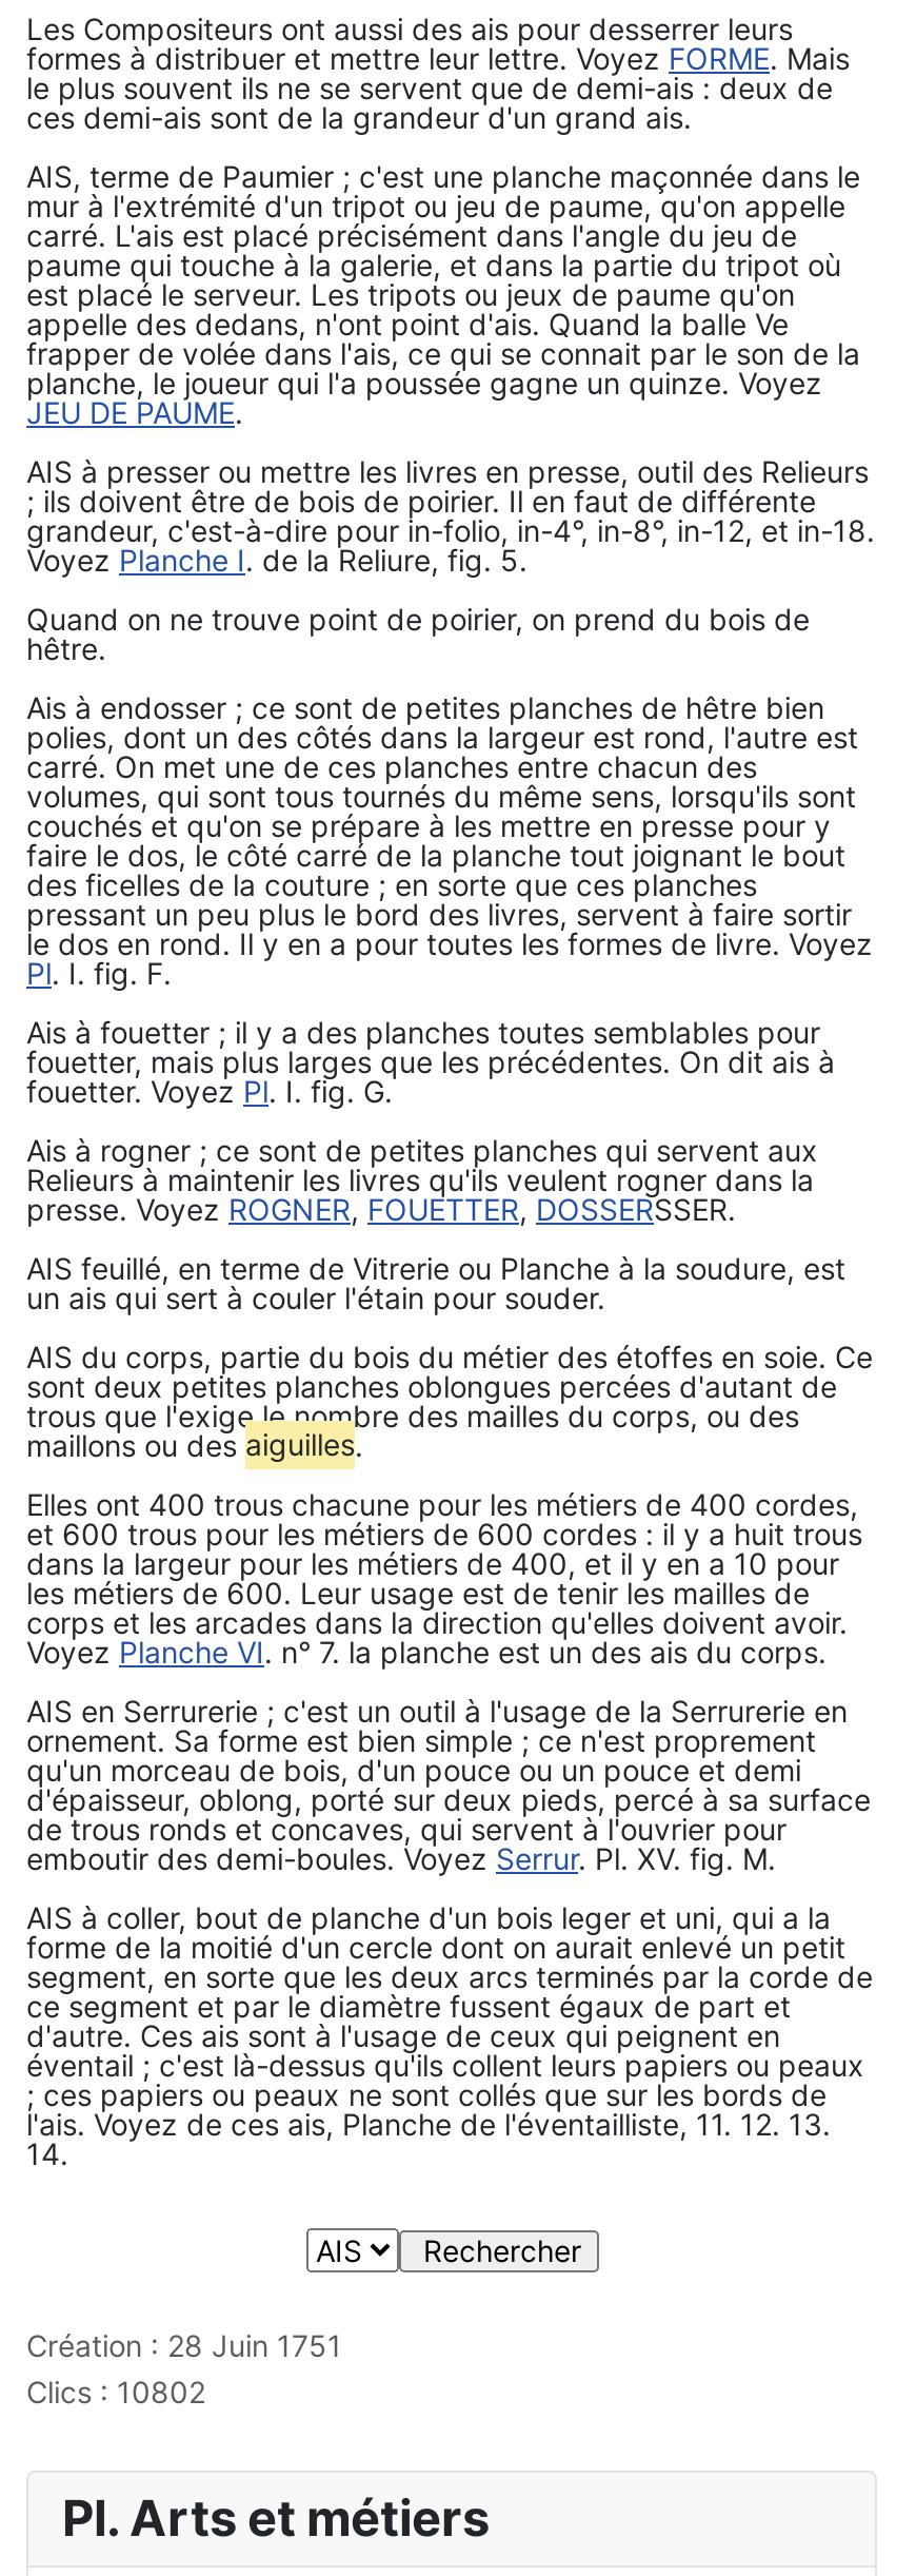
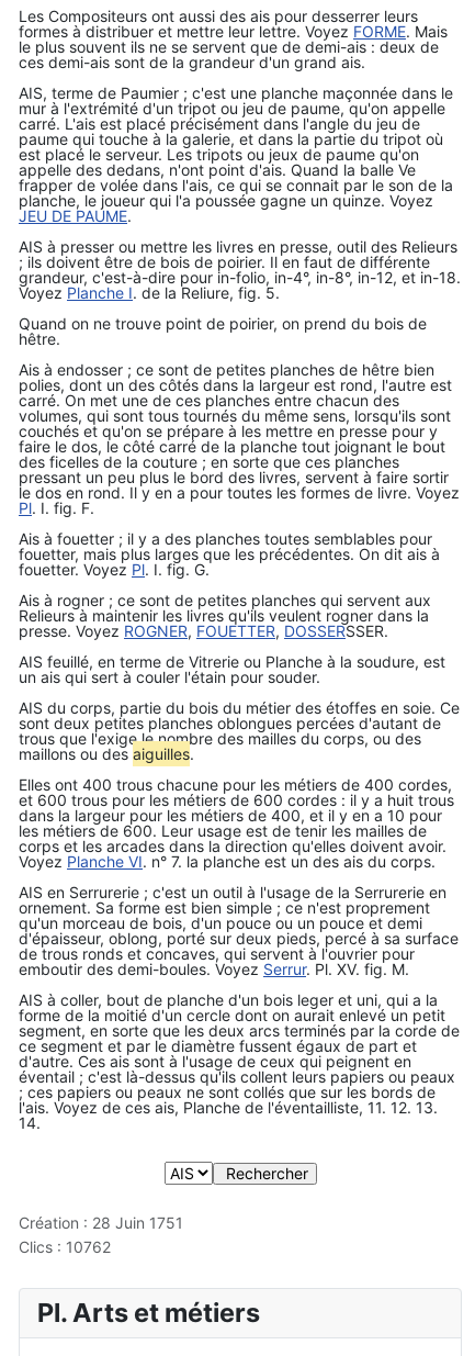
- Clics : 10802
+ Clics : 10762
